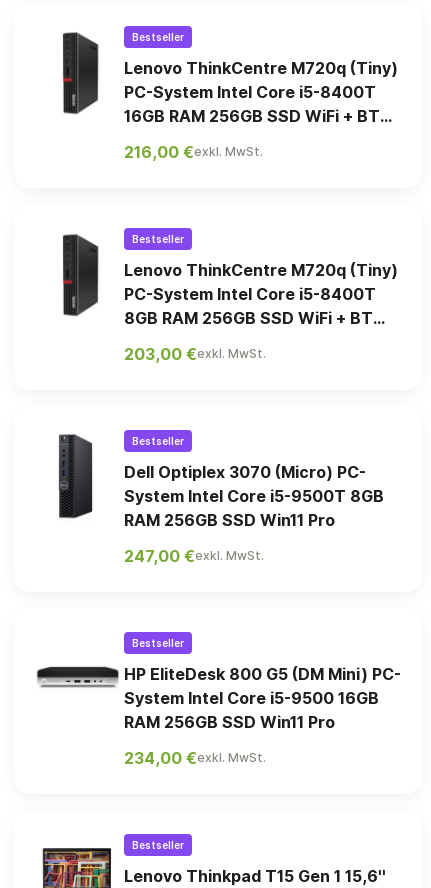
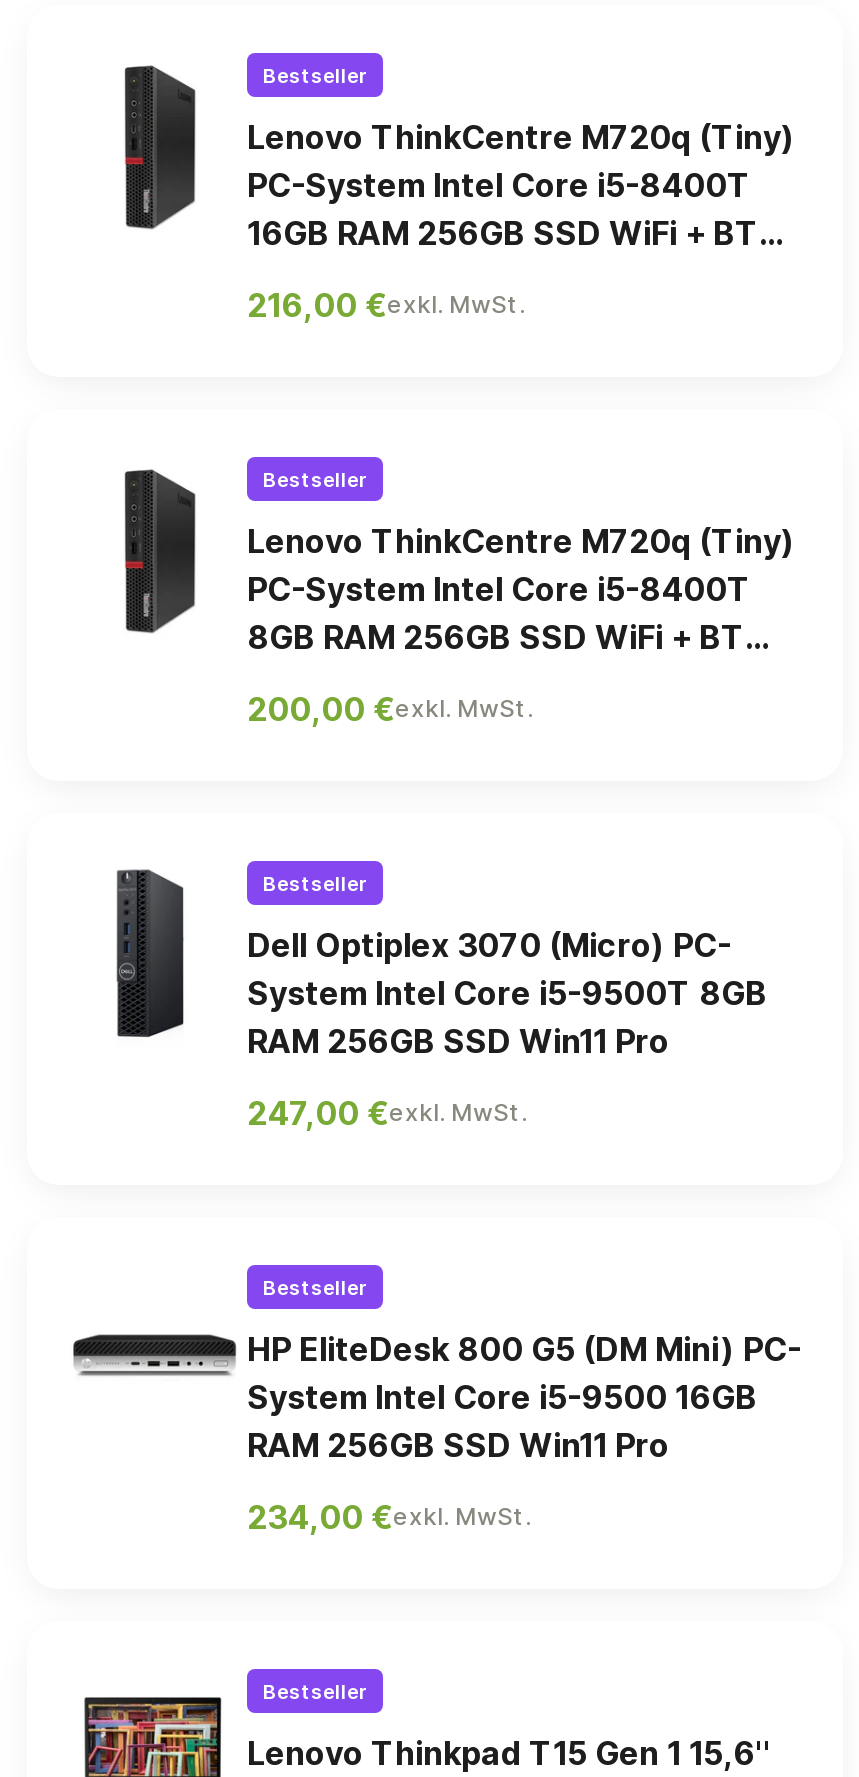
- 203,00 €exkl. MwSt.
+ 200,00 €exkl. MwSt.
